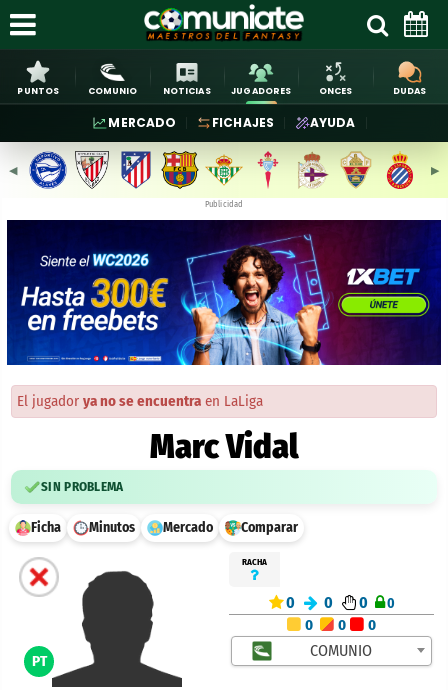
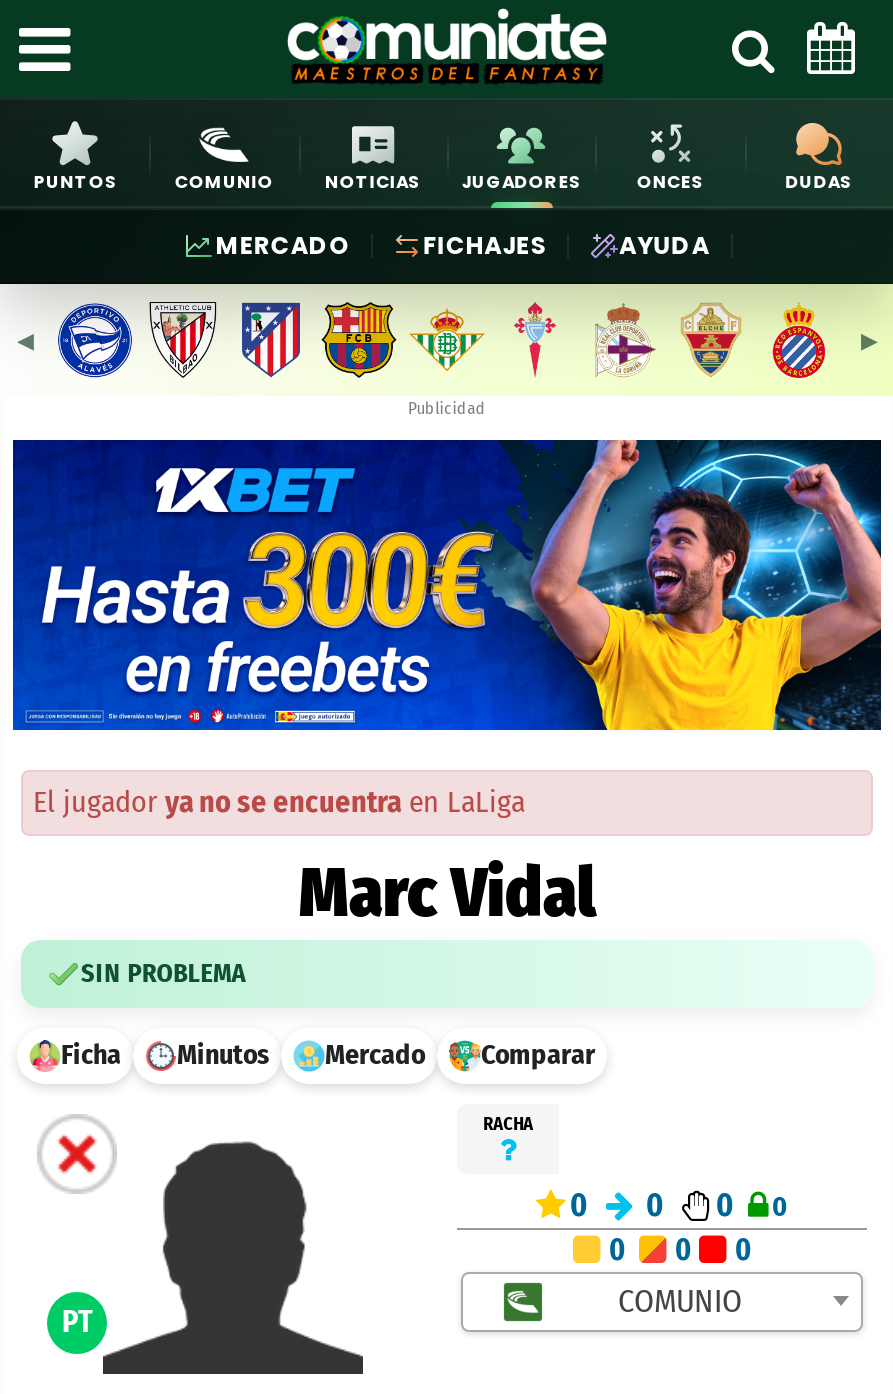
- [image]
+ [image]
